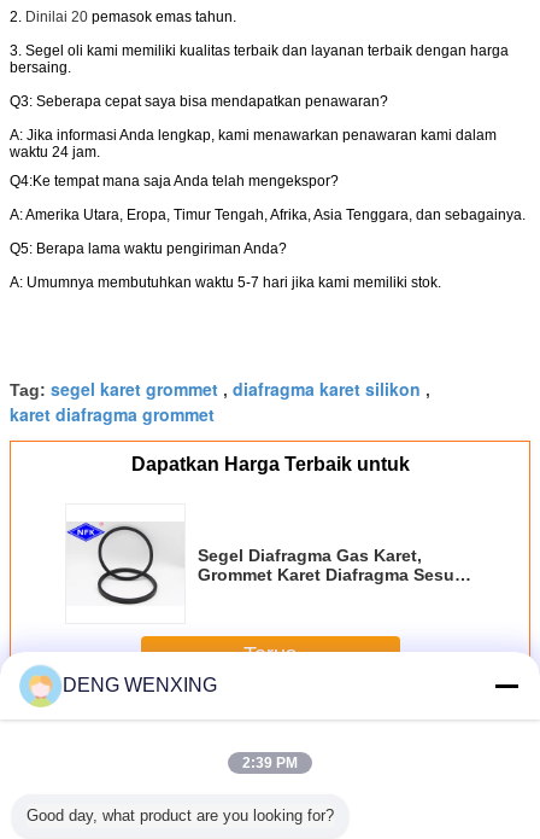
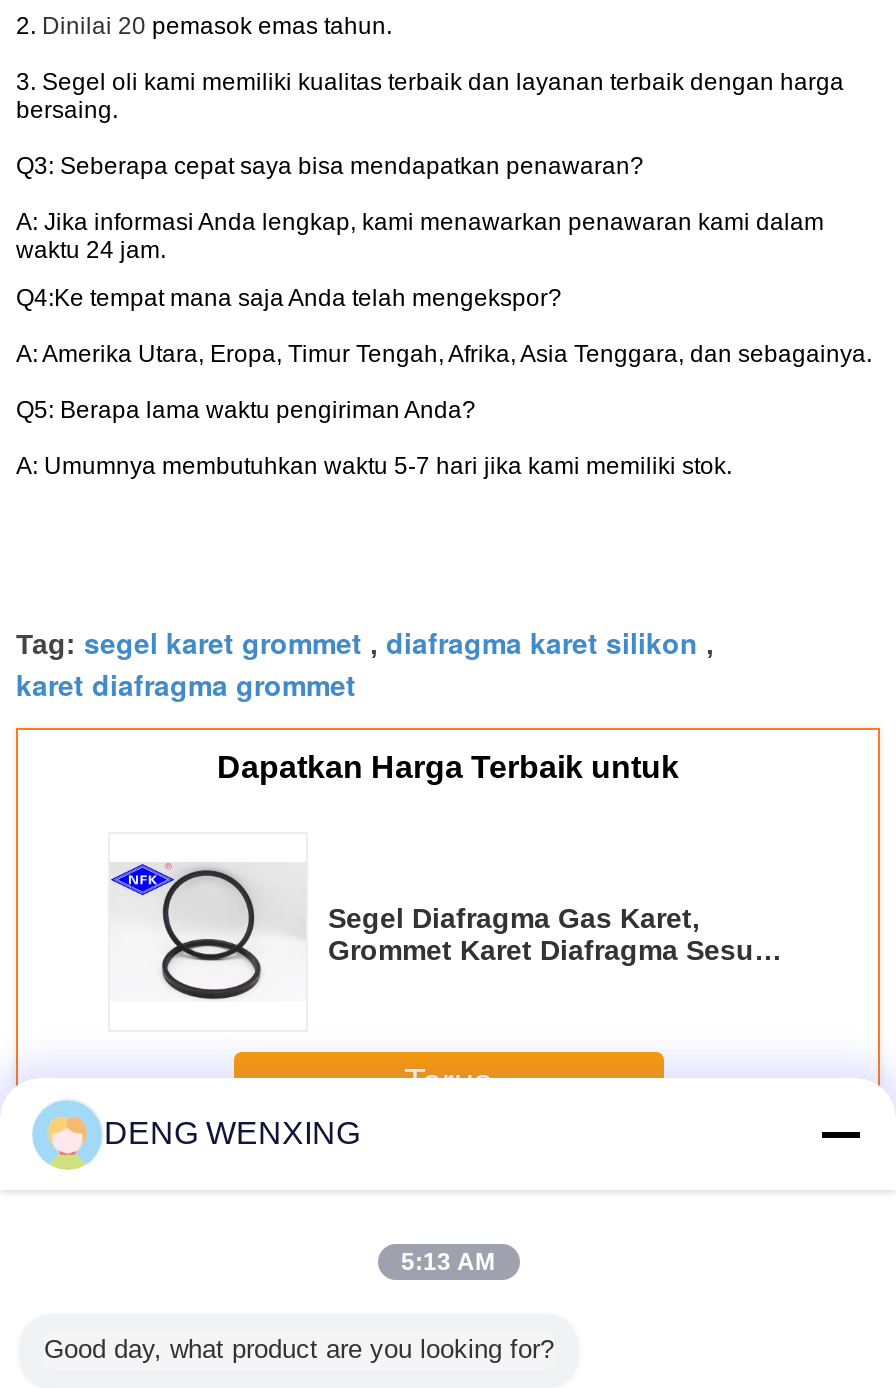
- 2:39 PM
+ 5:13 AM
